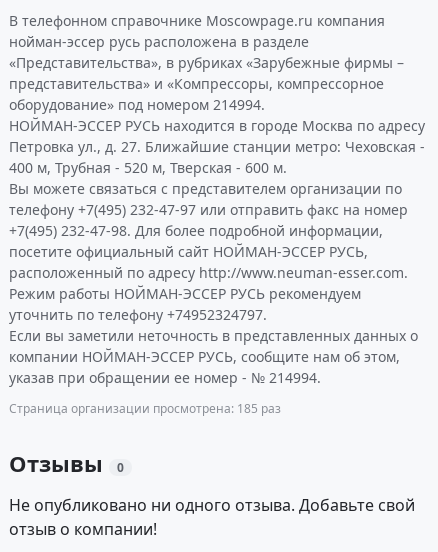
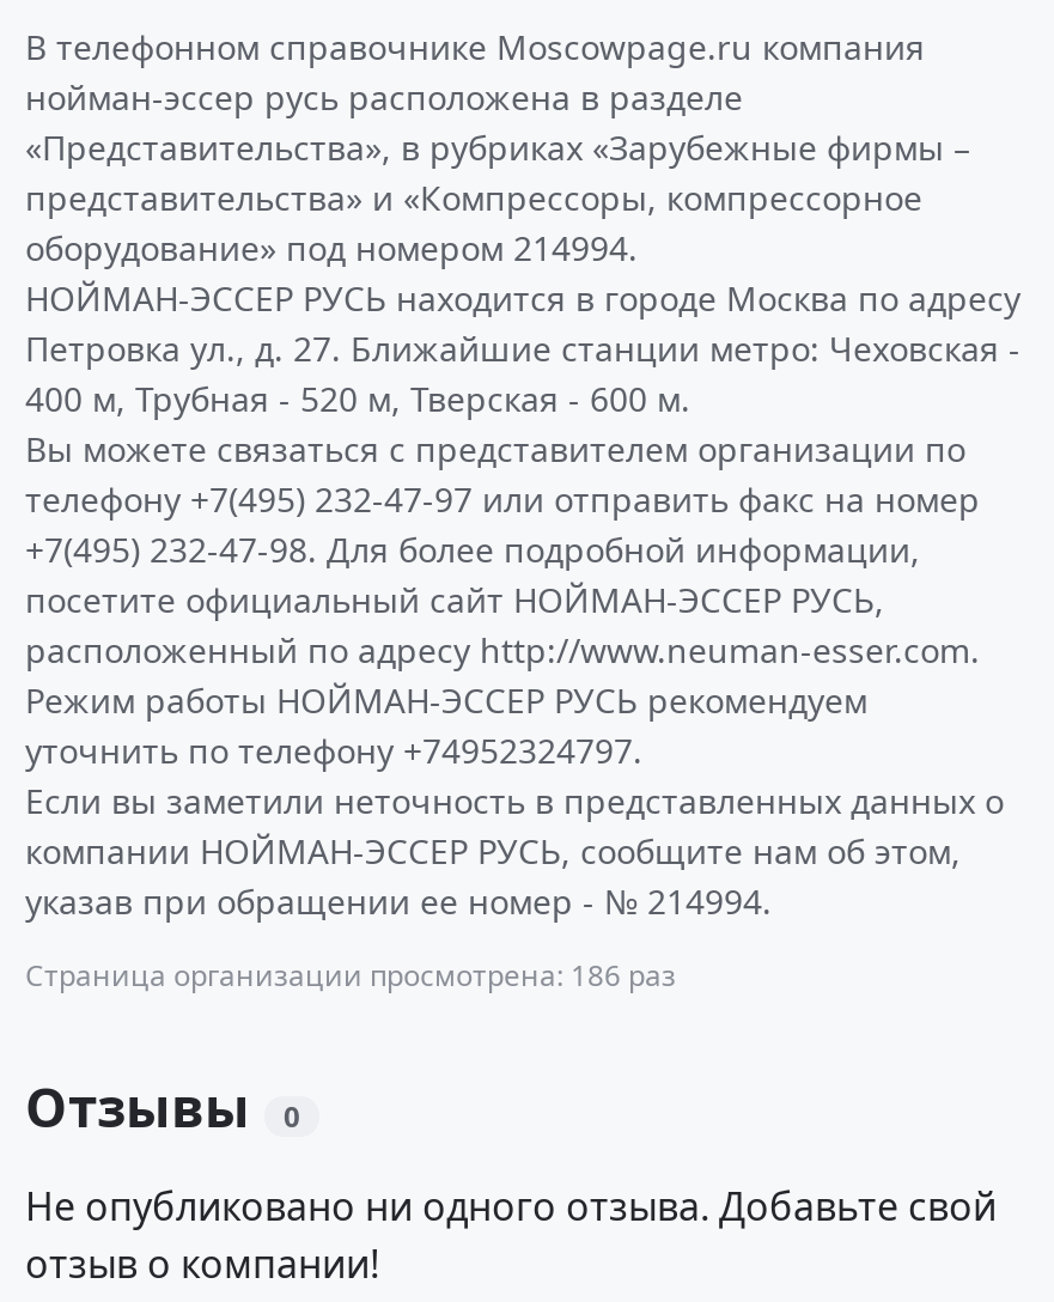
- Страница организации просмотрена: 185 раз
+ Страница организации просмотрена: 186 раз
